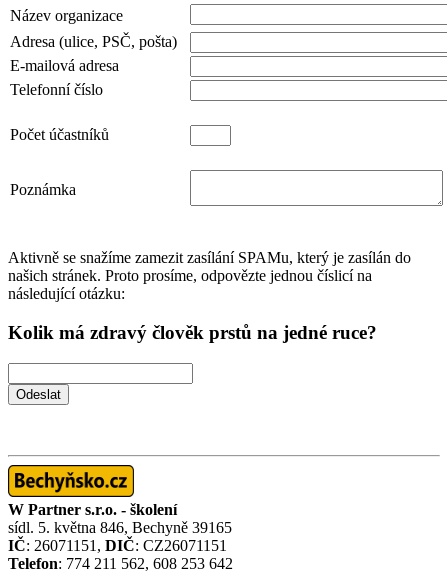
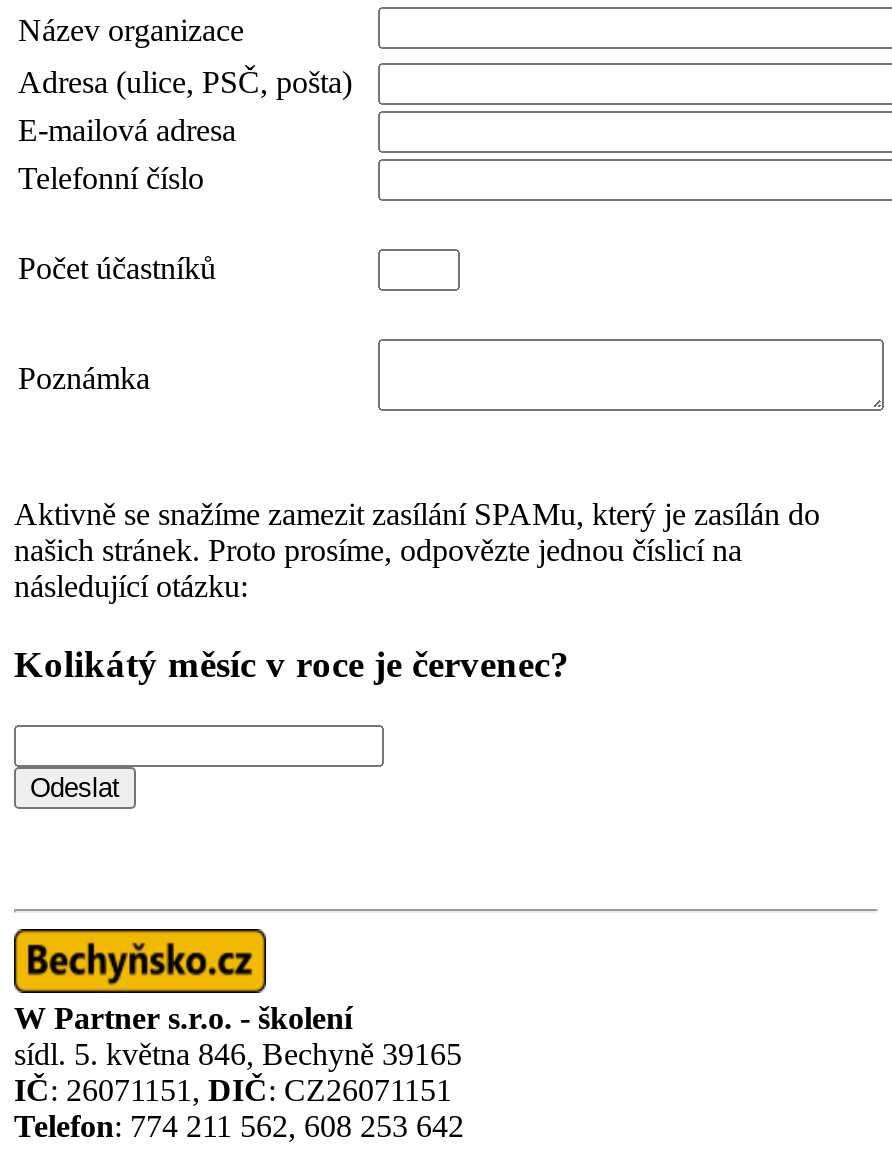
- Kolik má zdravý člověk prstů na jedné ruce?
+ Kolikátý měsíc v roce je červenec?
